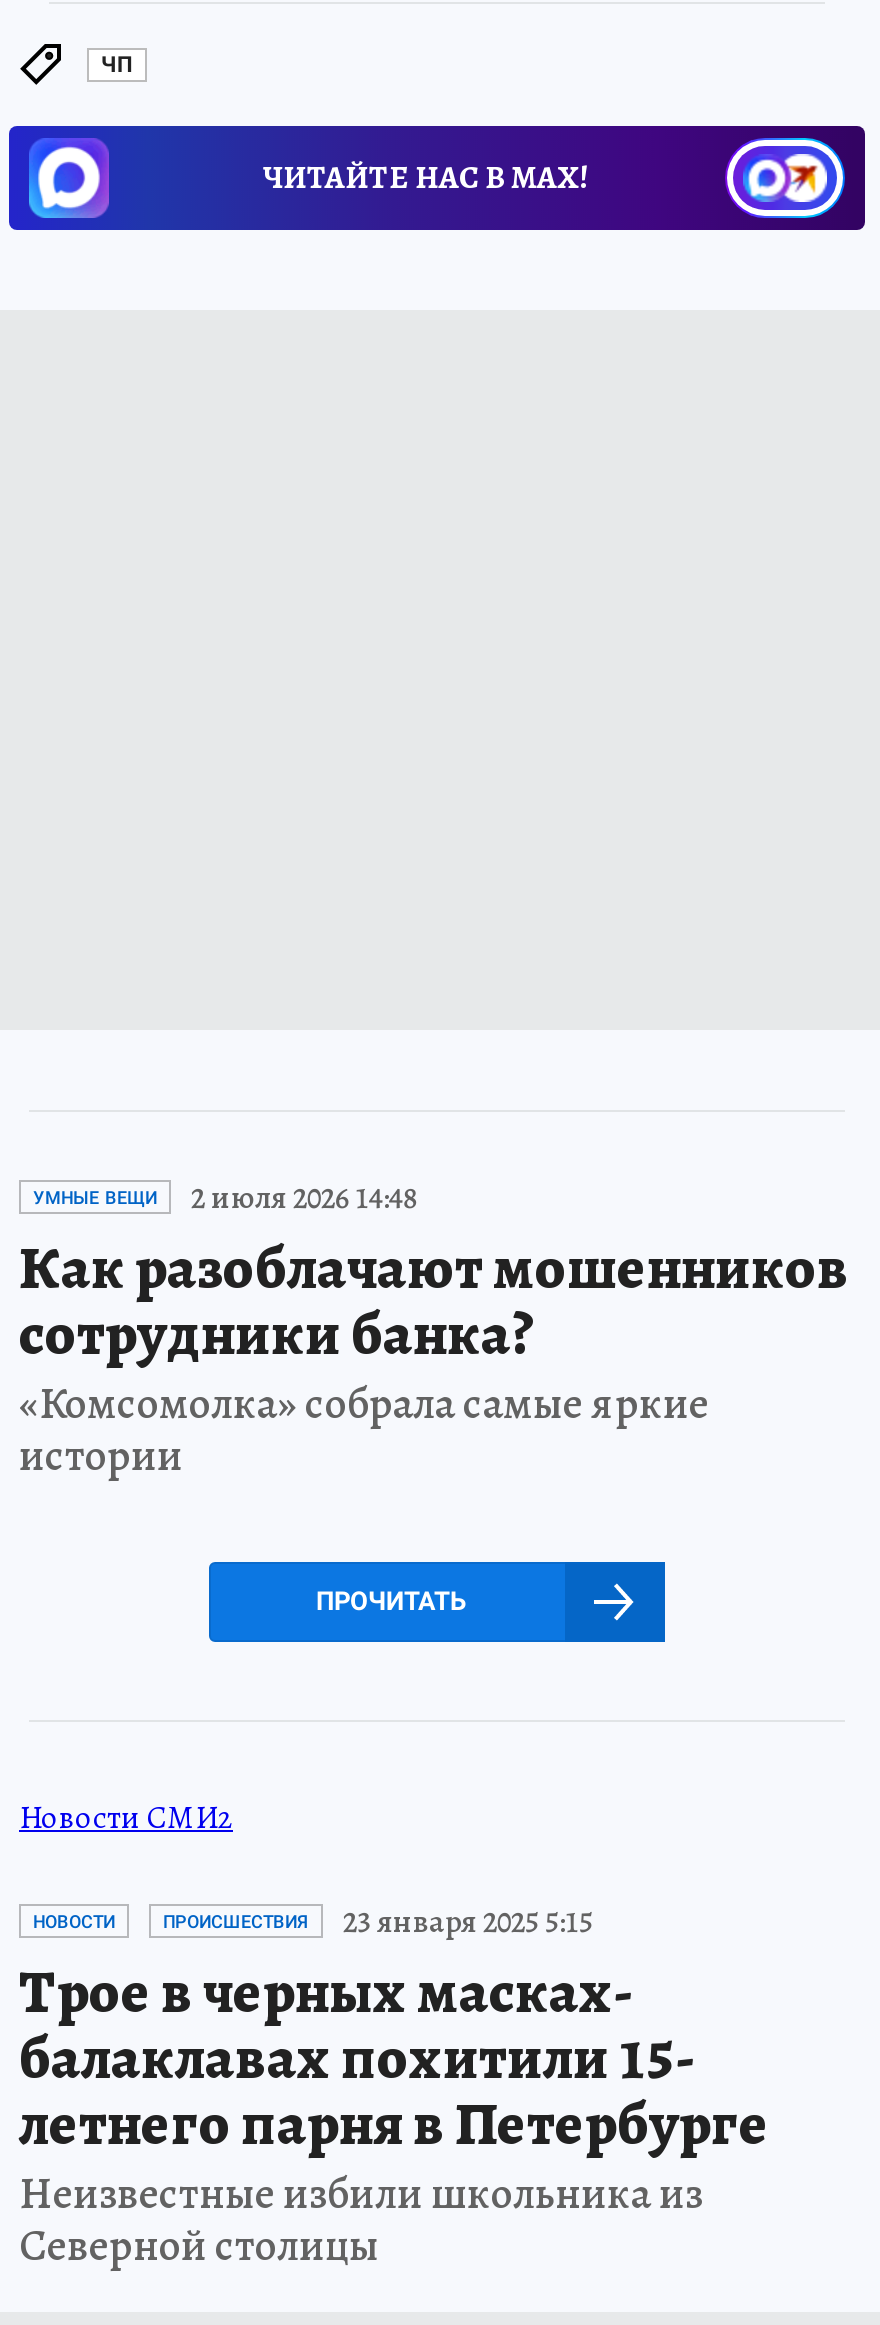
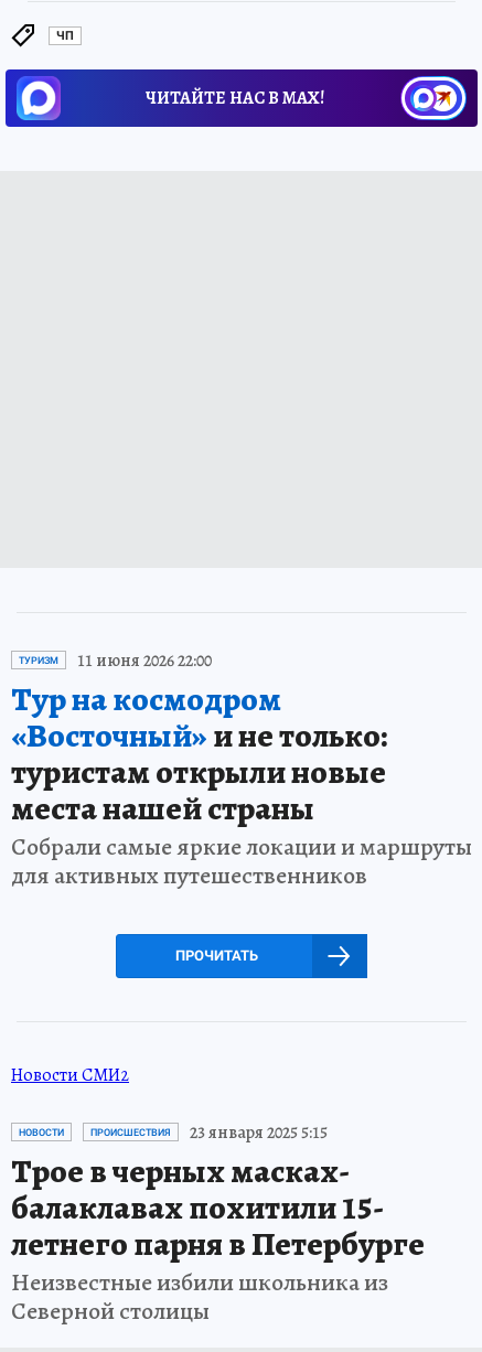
- УМНЫЕ ВЕЩИ
- 2 июля 2026 14:48
- Как разоблачают мошенников
- сотрудники банка?
- «Комсомолка» собрала самые яркие
- истории
+ ТУРИЗМ
+ 11 июня 2026 22:00
+ Тур на космодром
+ «Восточный»и не только:
+ туристам открыли новые
+ места нашей страны
+ Собрали самые яркие локации и маршруты
+ для активных путешественников
